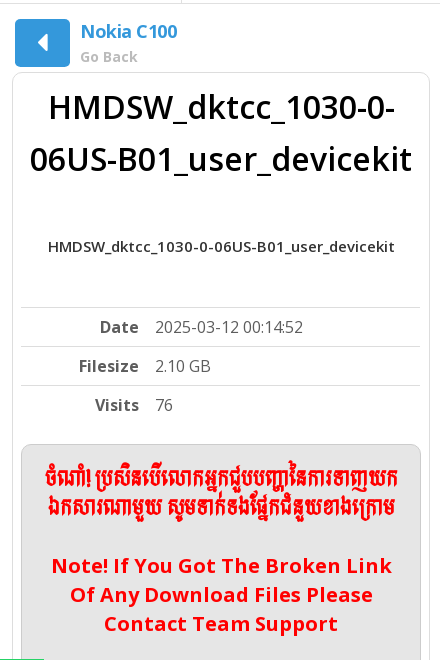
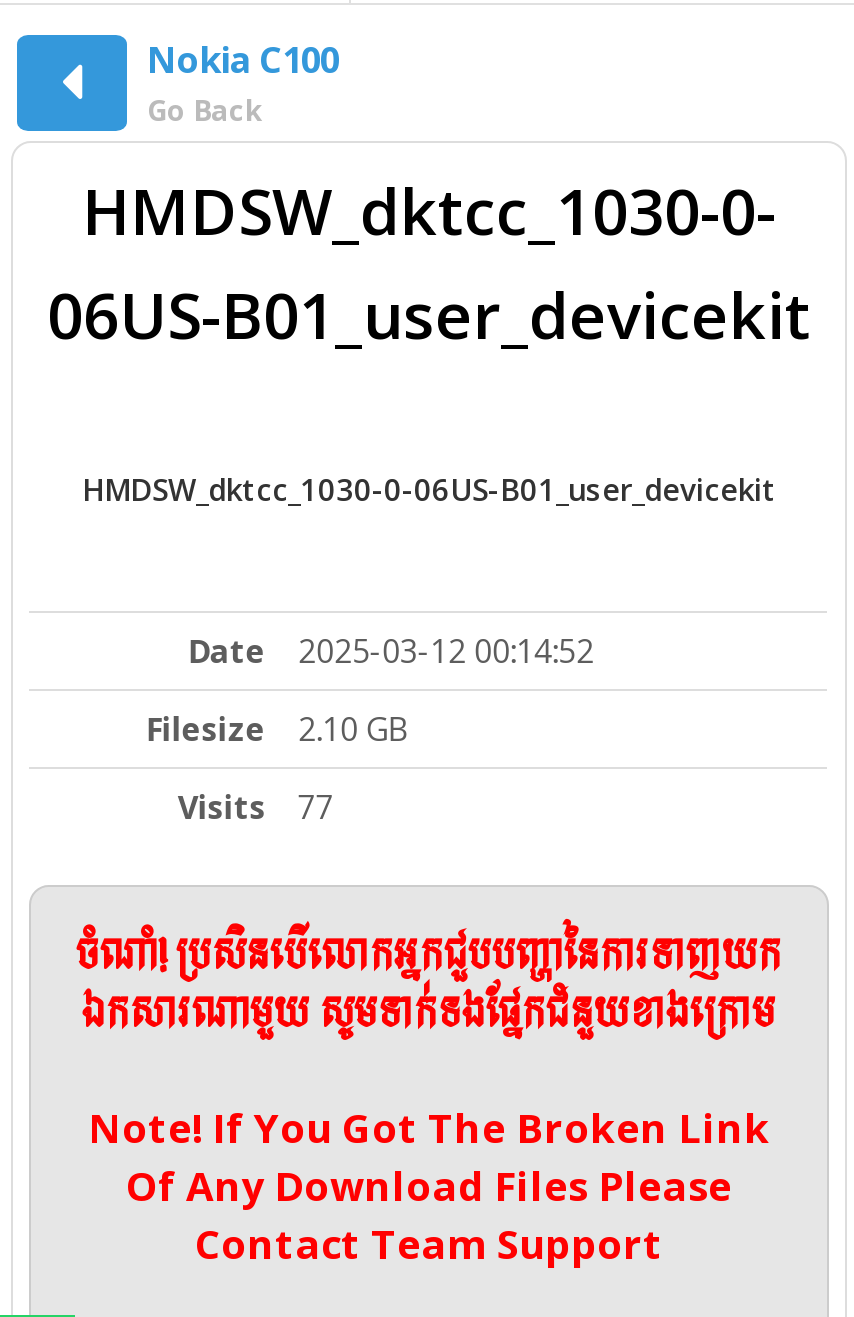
- Visits 76
+ Visits 77
